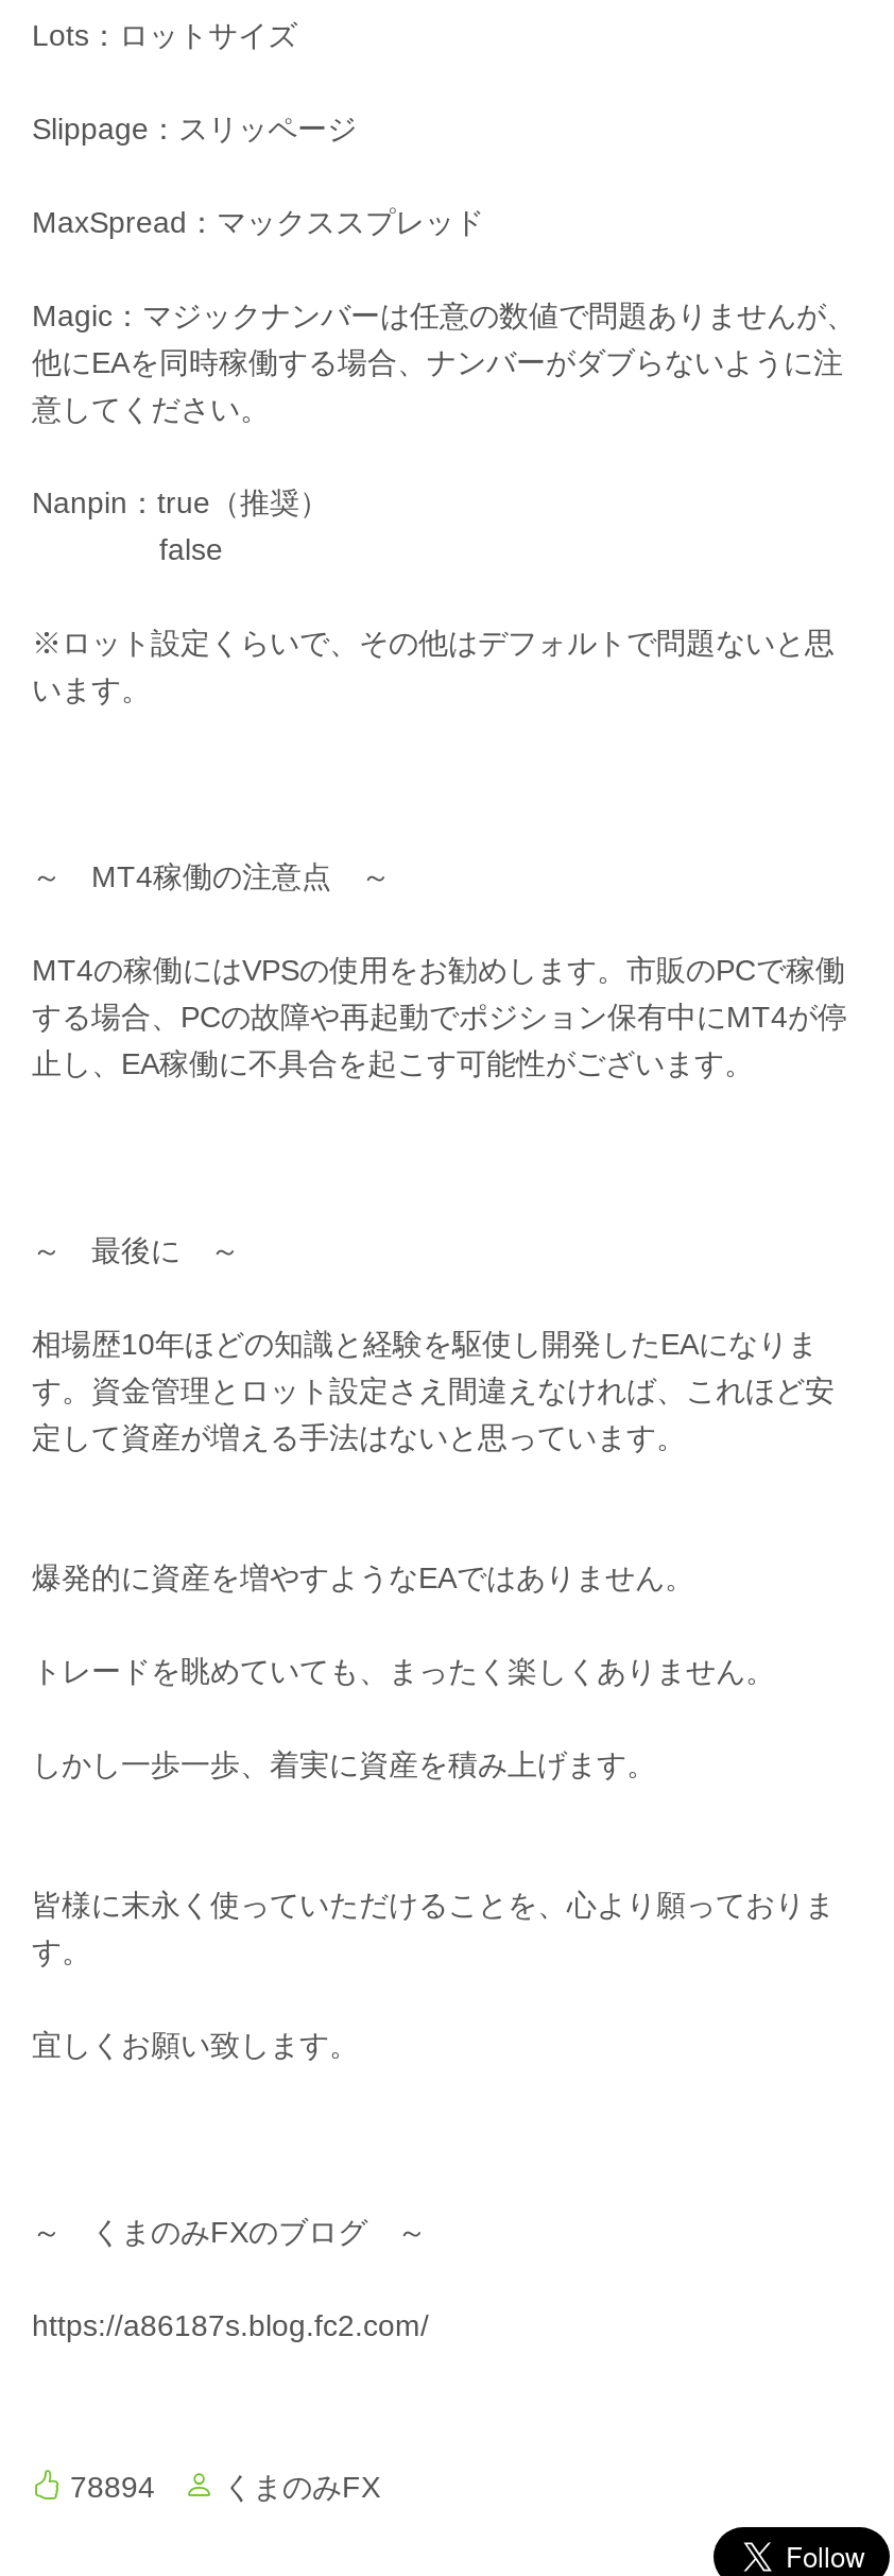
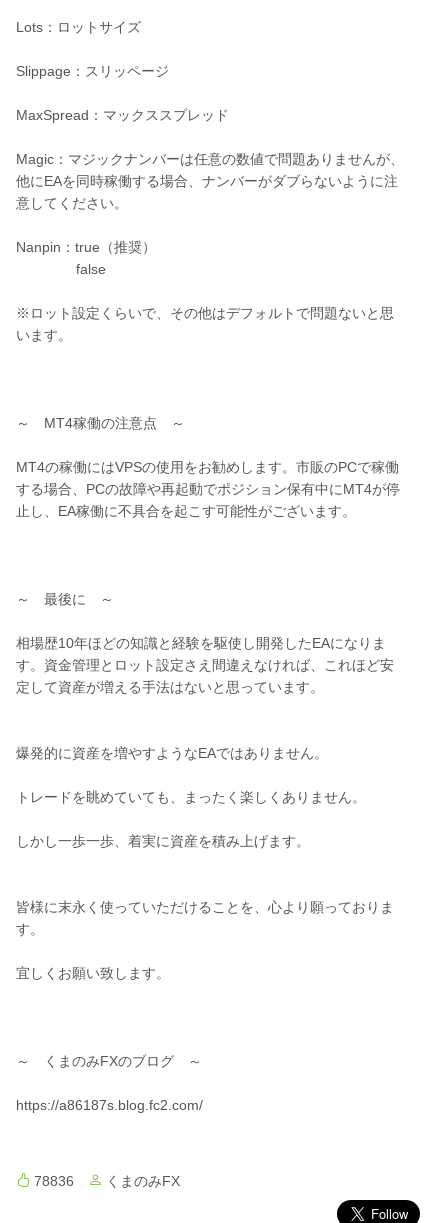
- 78894 くまのみFX
+ 78836 くまのみFX
